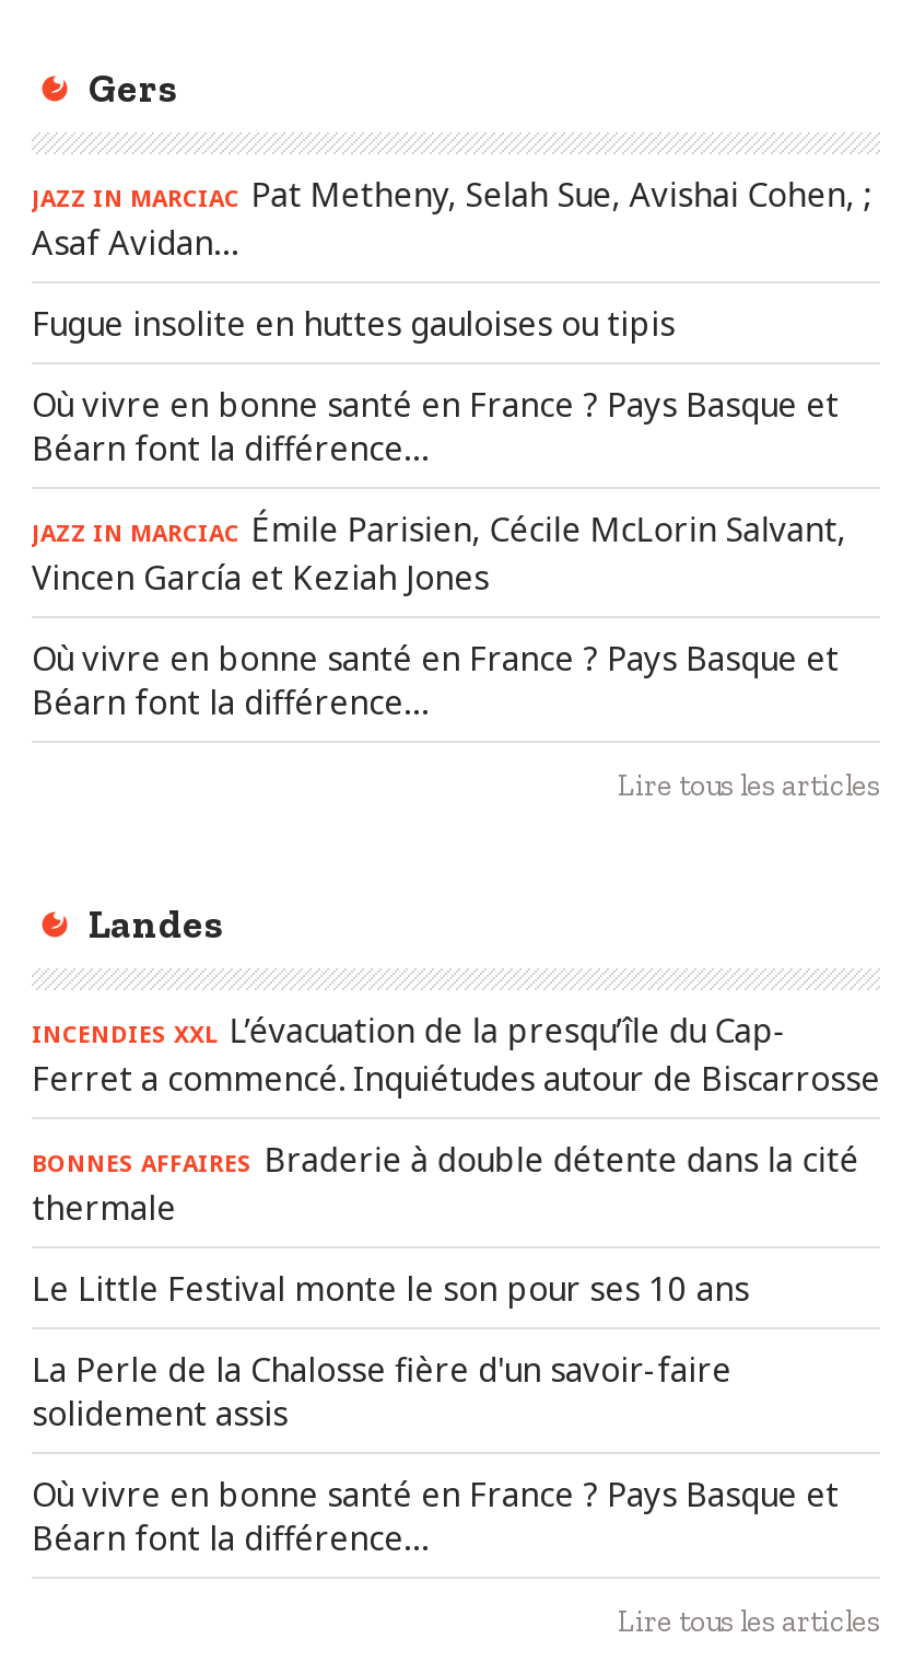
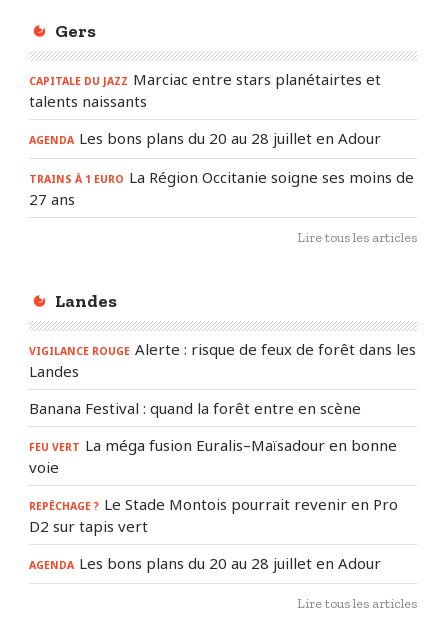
- JAZZ IN MARCIAC Pat Metheny, Selah Sue, Avishai Cohen, ;
- Asaf Avidan…
- Fugue insolite en huttes gauloises ou tipis
- Où vivre en bonne santé en France ? Pays Basque et
- Béarn font la différence…
- JAZZ IN MARCIAC Émile Parisien, Cécile McLorin Salvant,
- Vincen García et Keziah Jones
- Où vivre en bonne santé en France ? Pays Basque et
- Béarn font la différence…
+ CAPITALE DU JAZZ Marciac entre stars planétairtes et
+ talents naissants
+ AGENDA Les bons plans du 20 au 28 juillet en Adour
+ TRAINS À 1 EURO La Région Occitanie soigne ses moins de
+ 27 ans

- INCENDIES XXL L’évacuation de la presqu’île du Cap-
- Ferret a commencé. Inquiétudes autour de Biscarrosse
+ VIGILANCE ROUGE Alerte : risque de feux de forêt dans les
+ Landes

- BONNES AFFAIRES Braderie à double détente dans la cité
- thermale
+ Banana Festival : quand la forêt entre en scène

- Le Little Festival monte le son pour ses 10 ans
+ FEU VERT La méga fusion Euralis–Maïsadour en bonne
+ voie

- La Perle de la Chalosse fière d'un savoir-faire
- solidement assis
+ REPÊCHAGE ? Le Stade Montois pourrait revenir en Pro
+ D2 sur tapis vert

- Où vivre en bonne santé en France ? Pays Basque et
- Béarn font la différence…
+ AGENDA Les bons plans du 20 au 28 juillet en Adour
